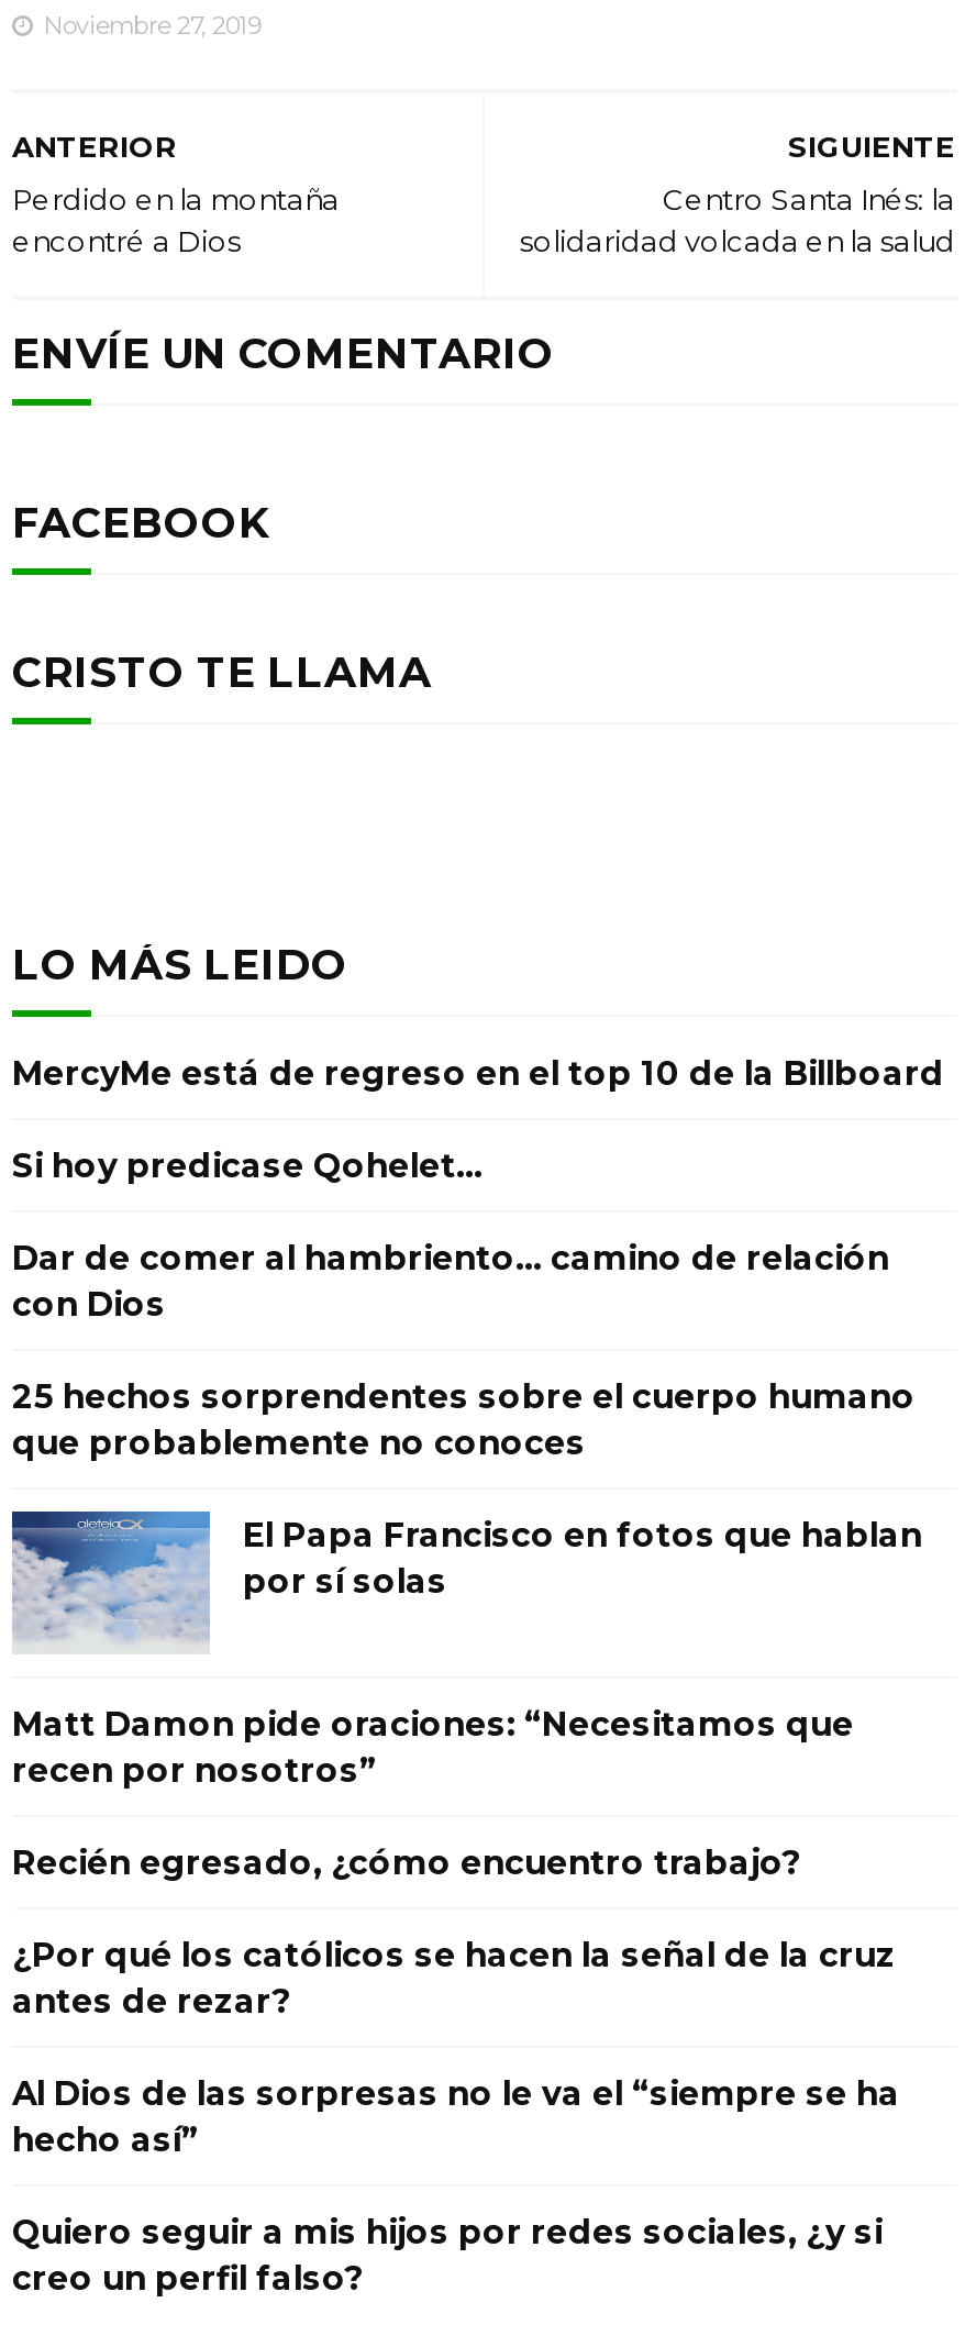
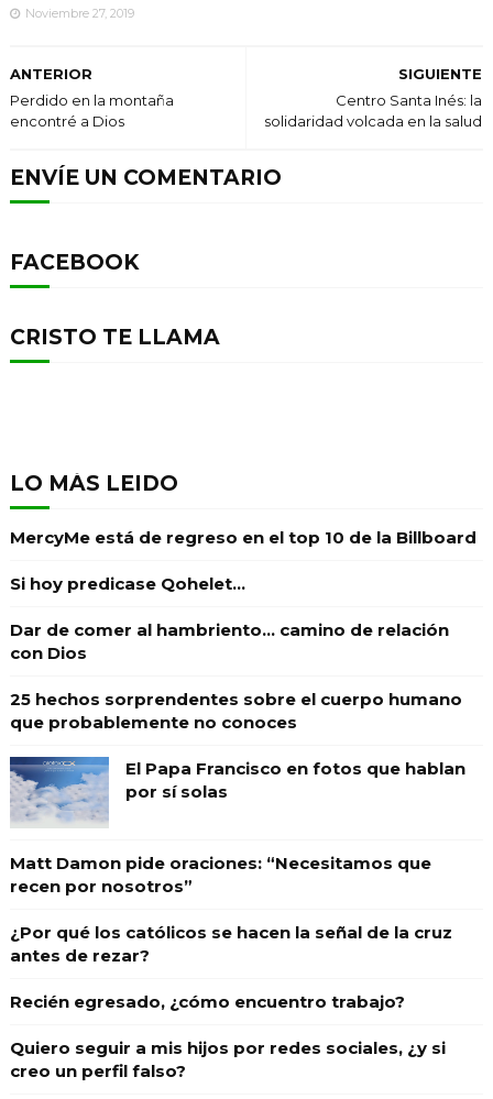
moved down: Recién egresado, ¿cómo encuentro trabajo?

- Al Dios de las sorpresas no le va el “siempre se ha
- hecho así”
